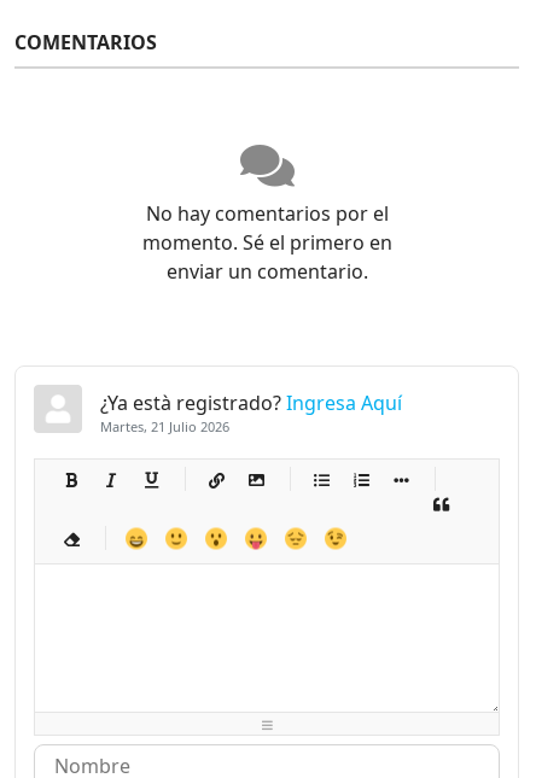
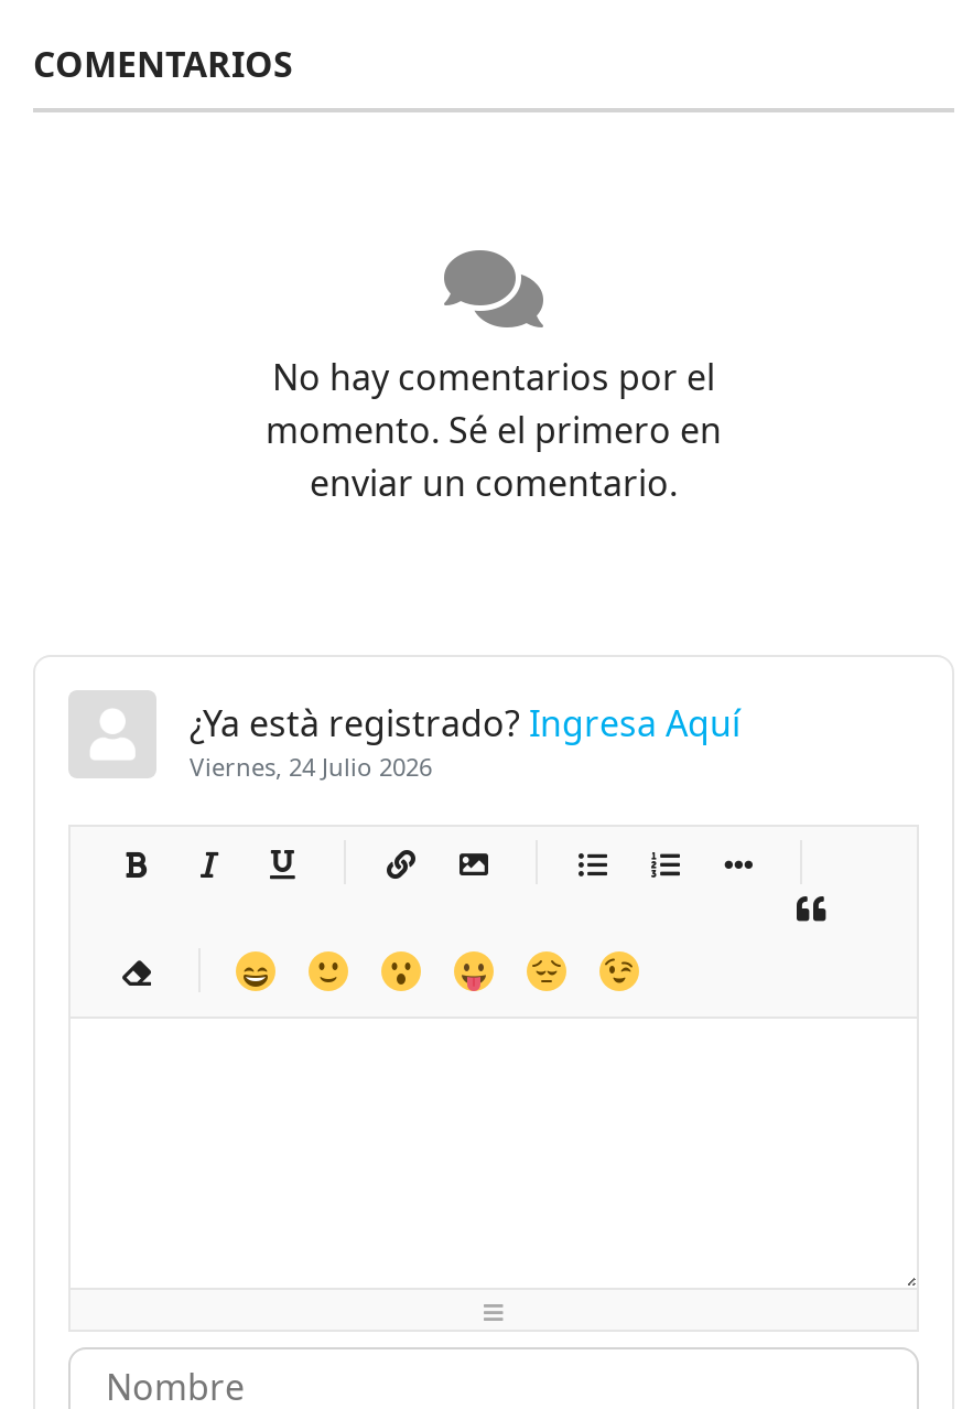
- Martes, 21 Julio 2026
+ Viernes, 24 Julio 2026
